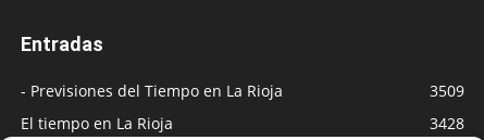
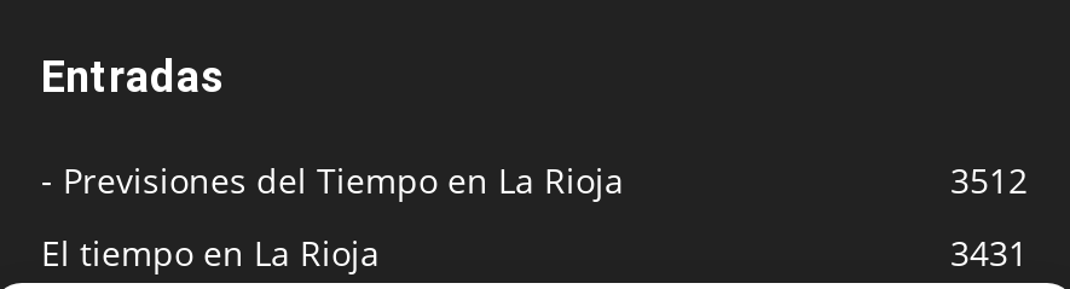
- 3509
+ 3512

- 3428
+ 3431
